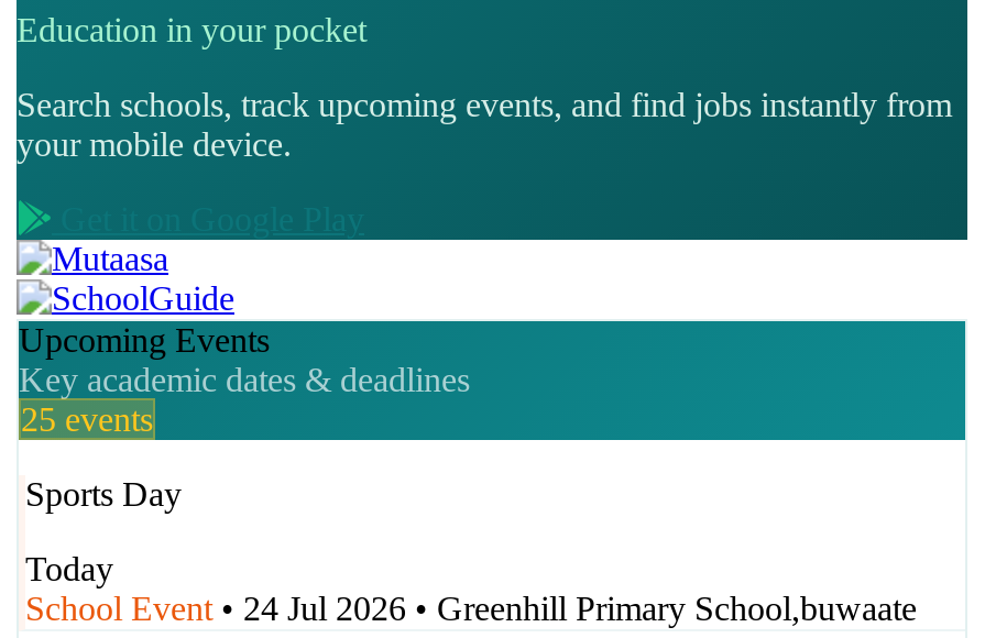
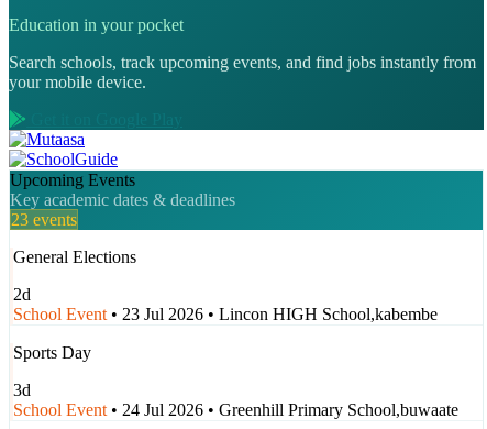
- 25 events
+ 23 events
+ General Elections
+ 2d
+ School Event • 23 Jul 2026 • Lincon HIGH School,kabembe

- Today
+ 3d
